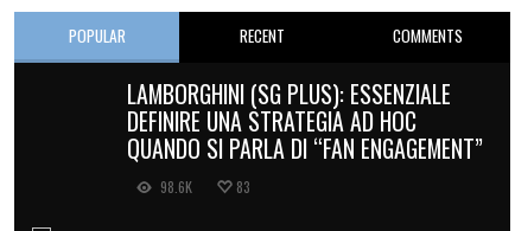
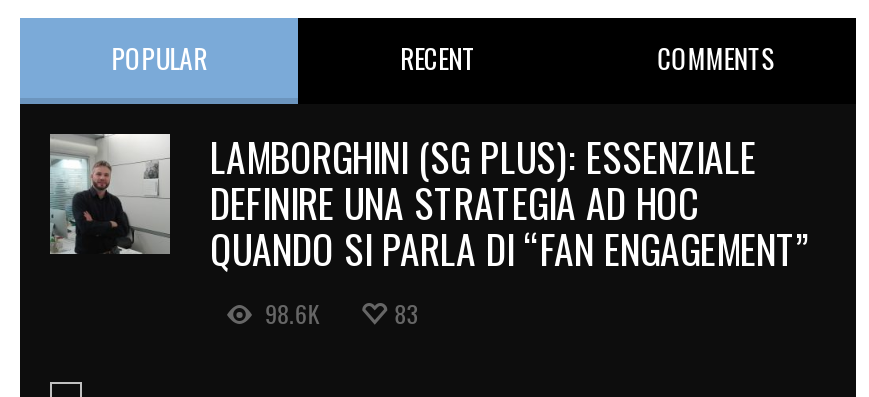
+ [image]
